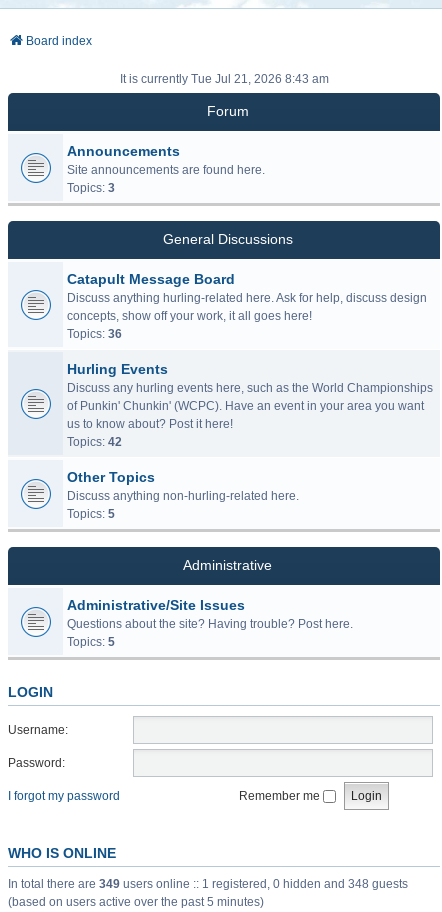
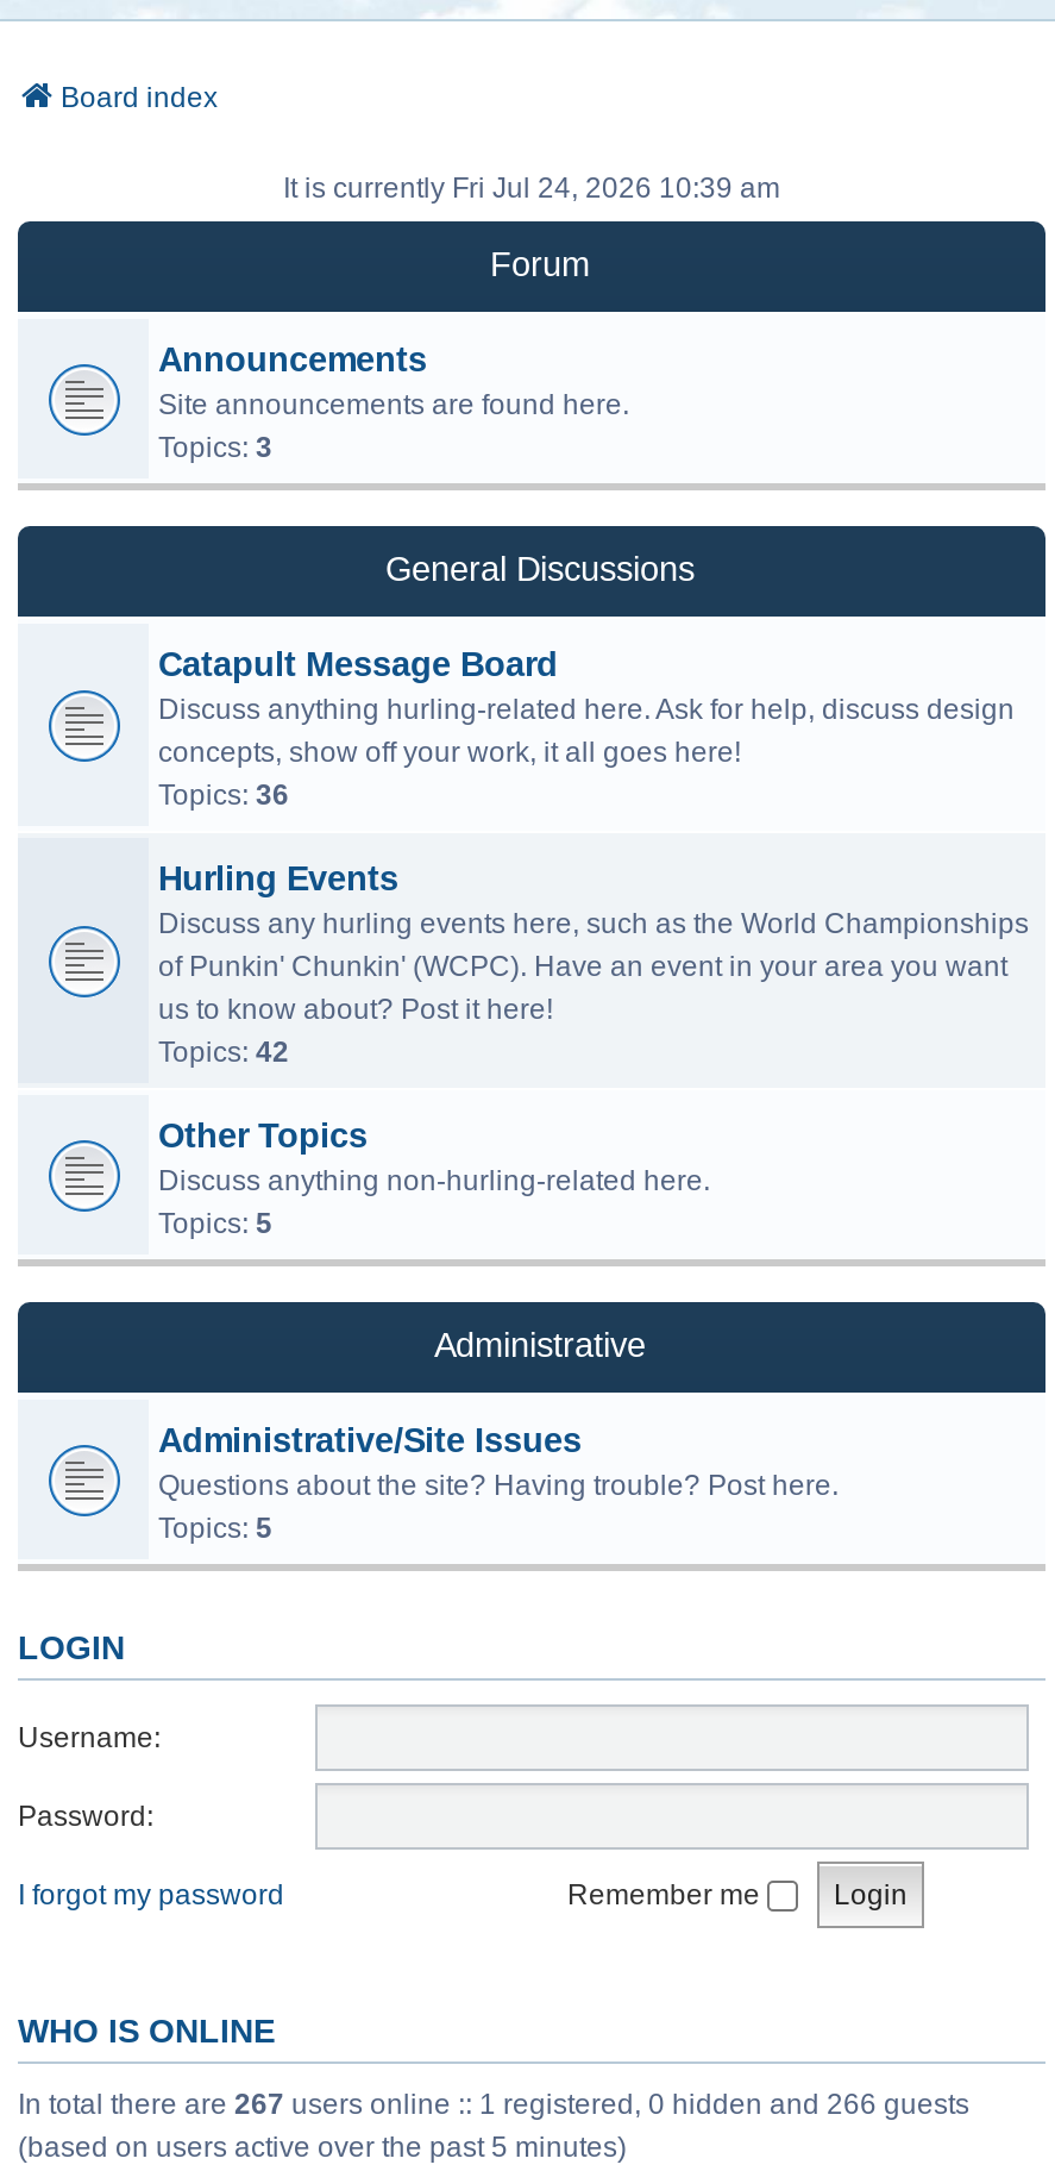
- It is currently Tue Jul 21, 2026 8:43 am
+ It is currently Fri Jul 24, 2026 10:39 am

- In total there are 349 users online :: 1 registered, 0 hidden and 348 guests
+ In total there are 267 users online :: 1 registered, 0 hidden and 266 guests
